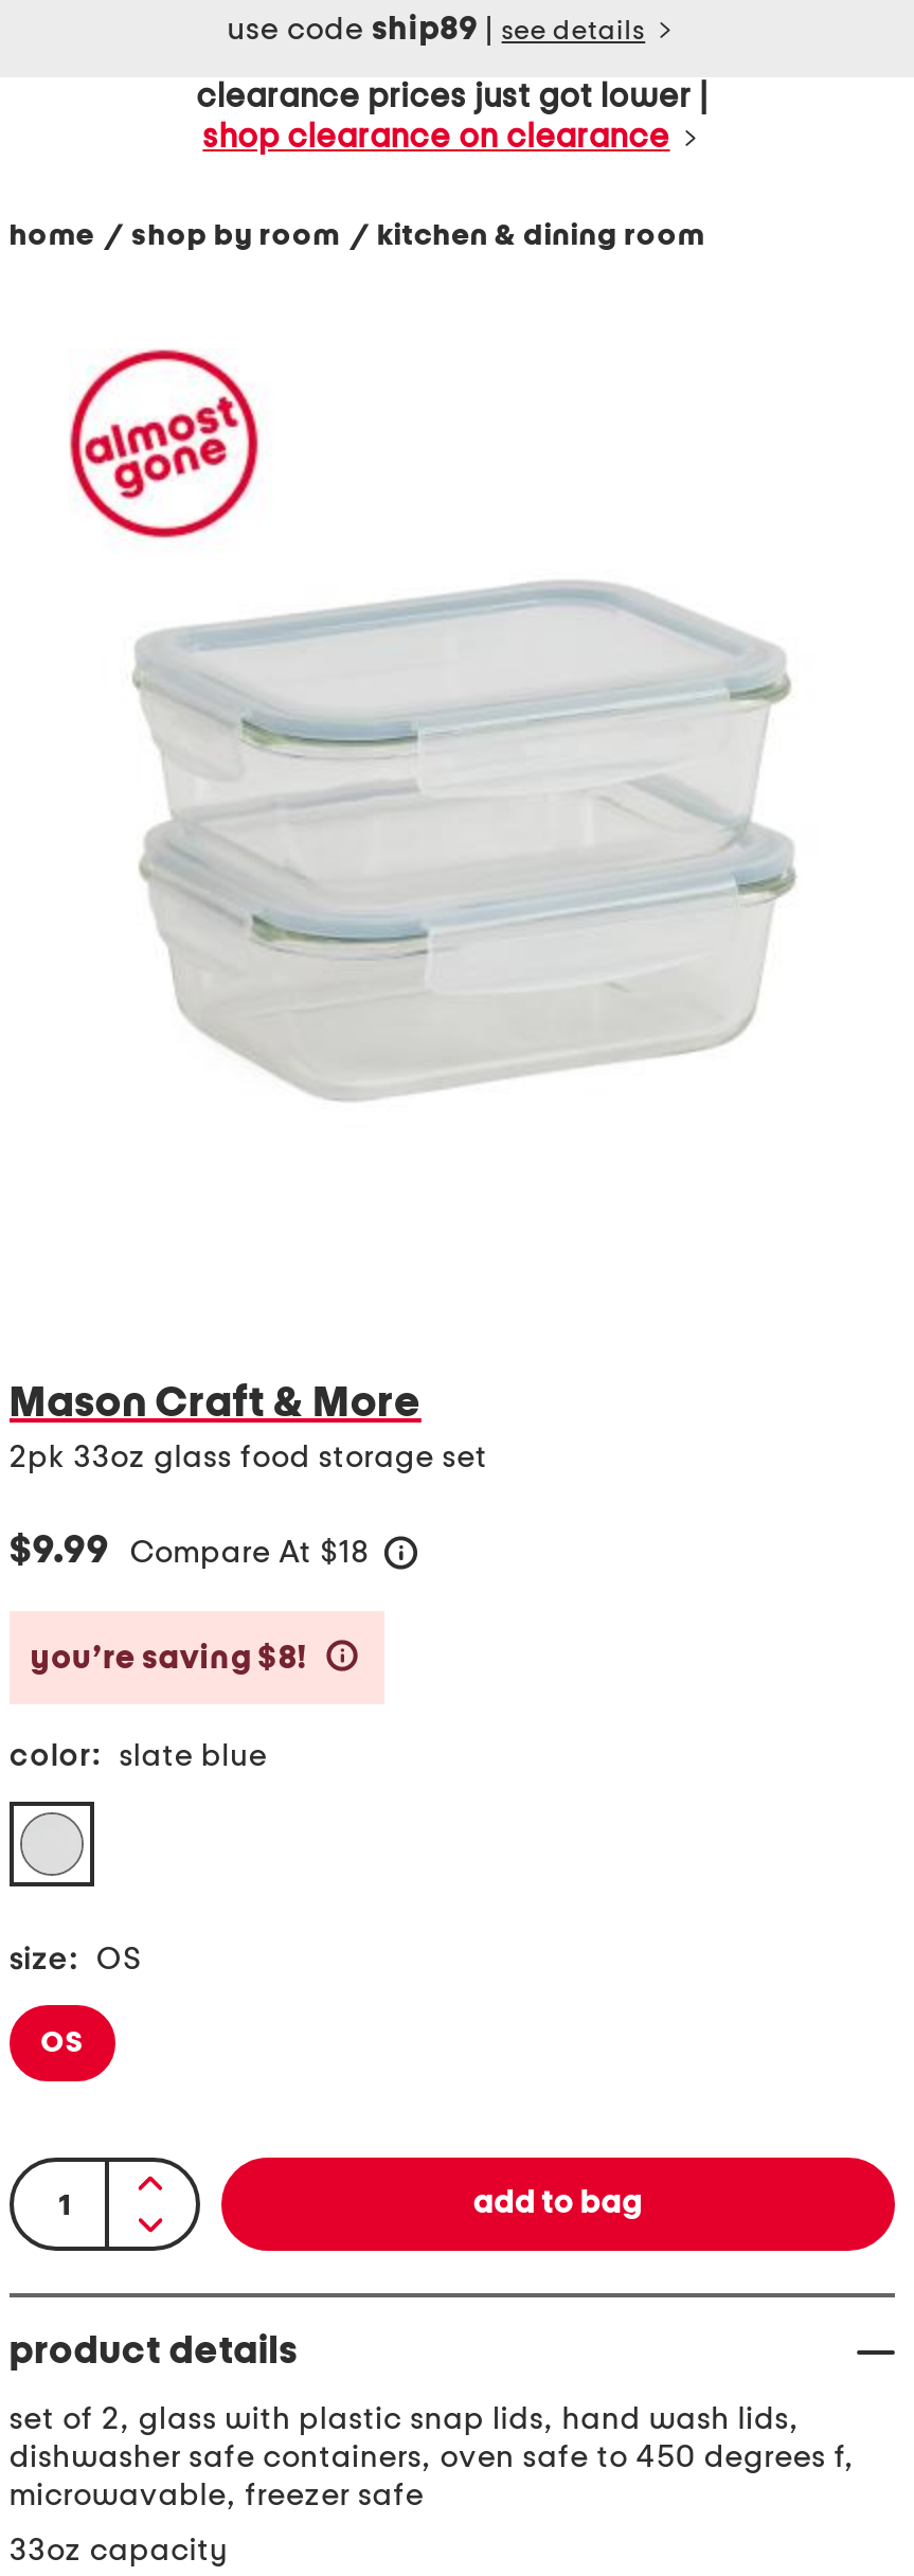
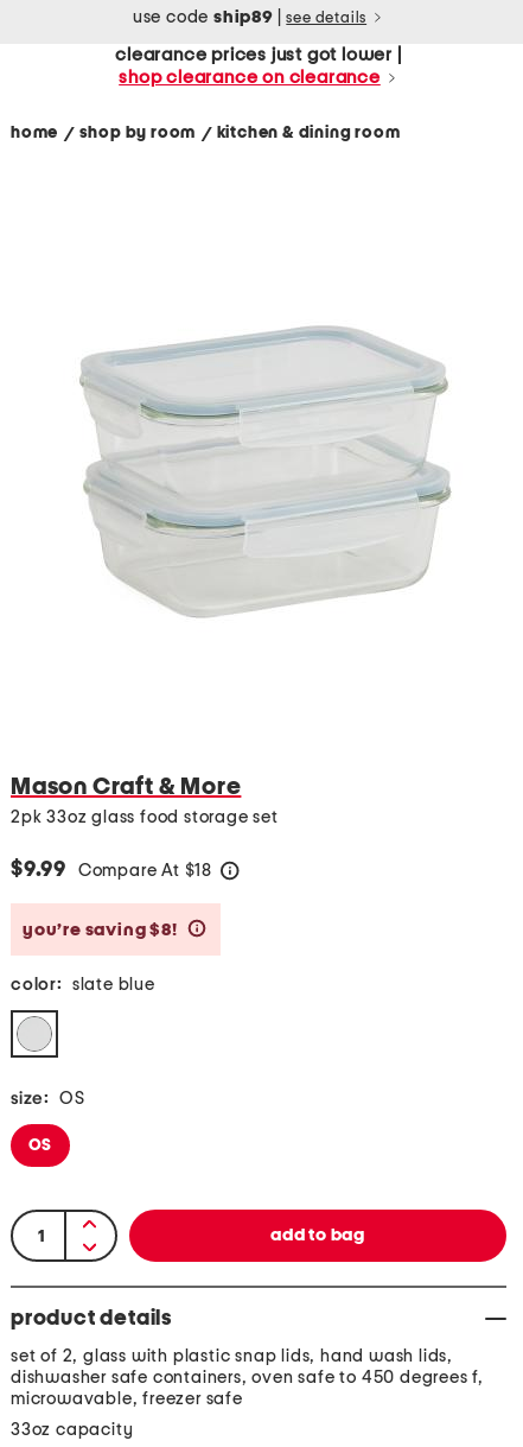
- [image]
